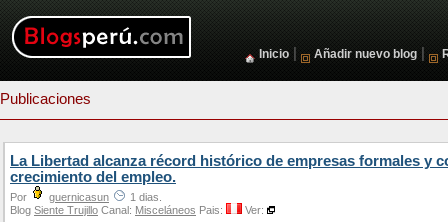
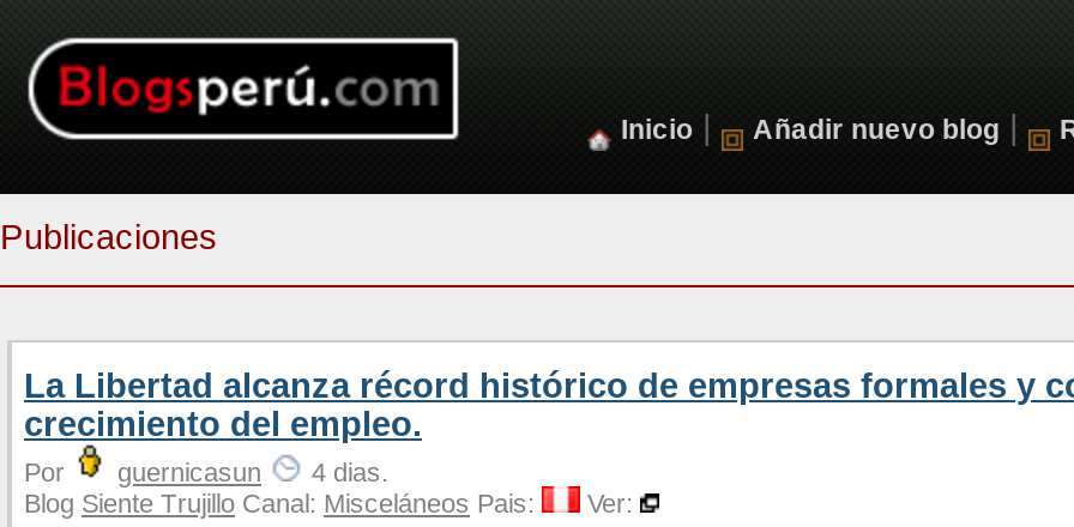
- Por guernicasun 1 dias.
+ Por guernicasun 4 dias.
